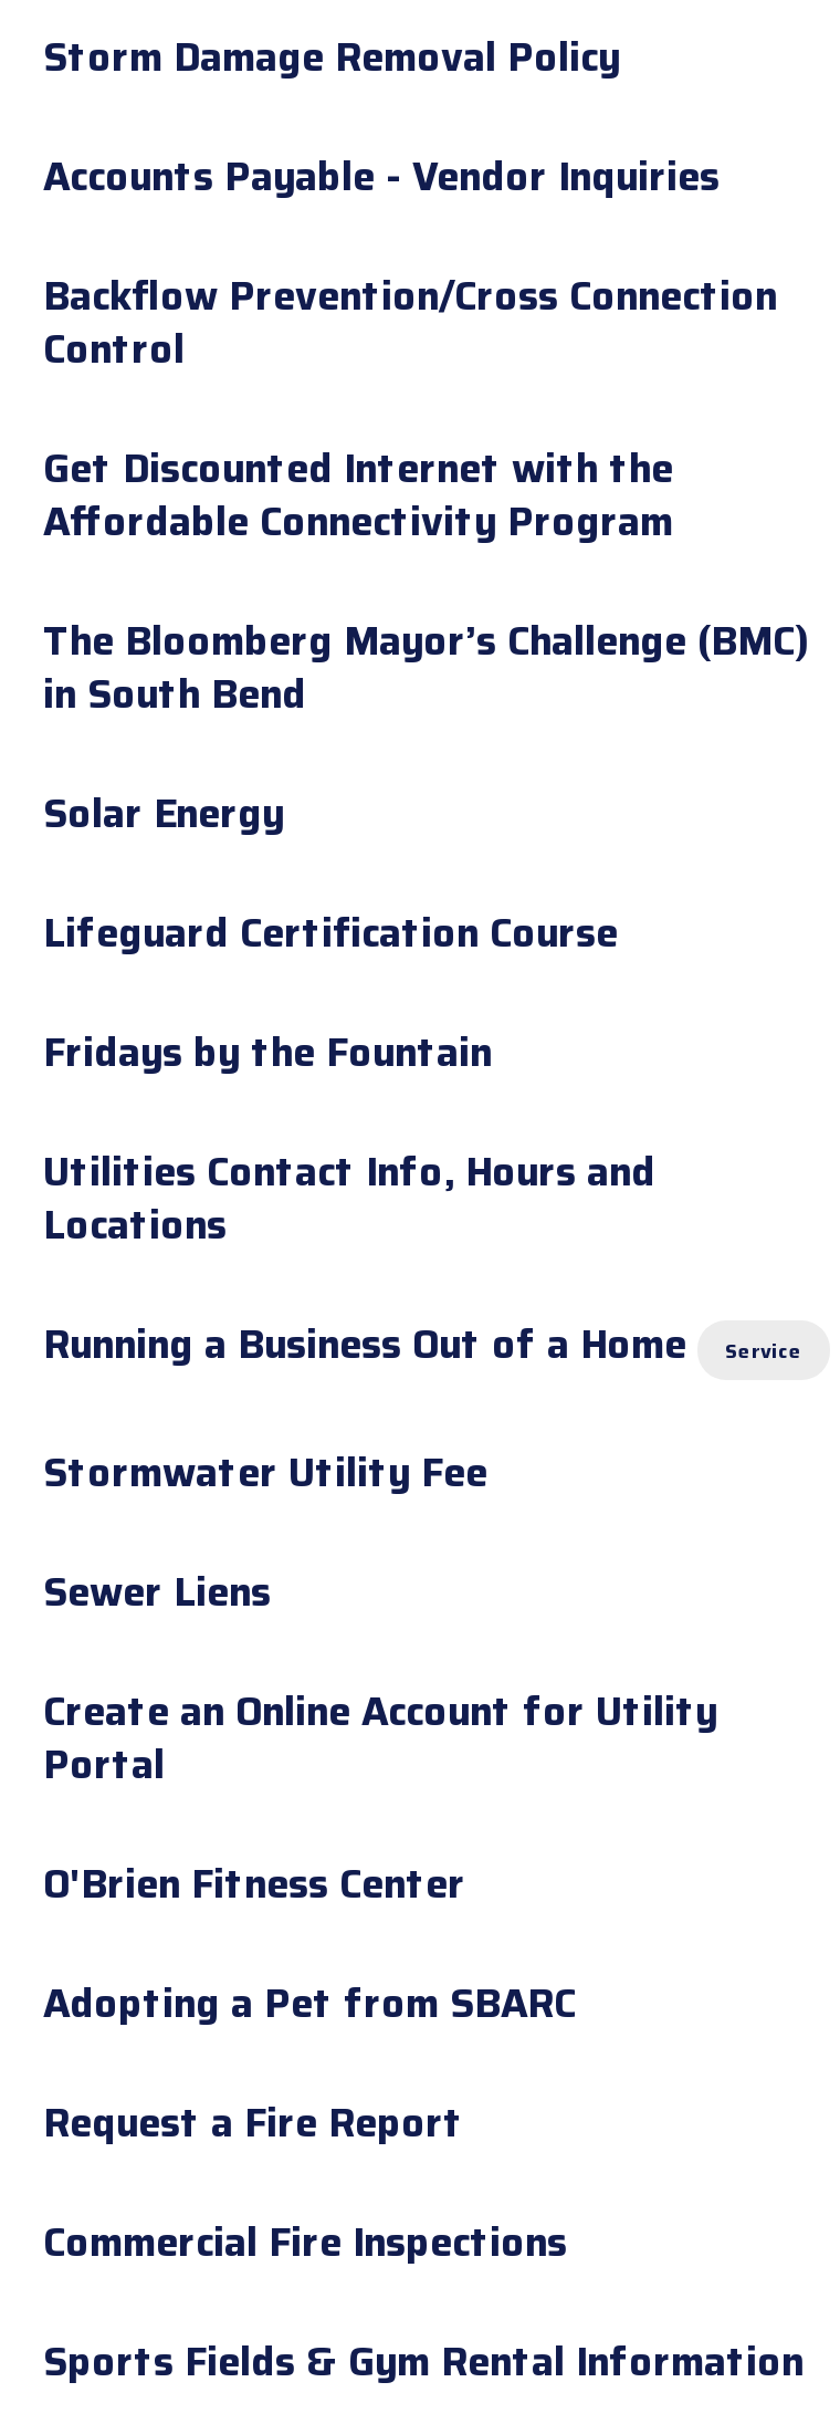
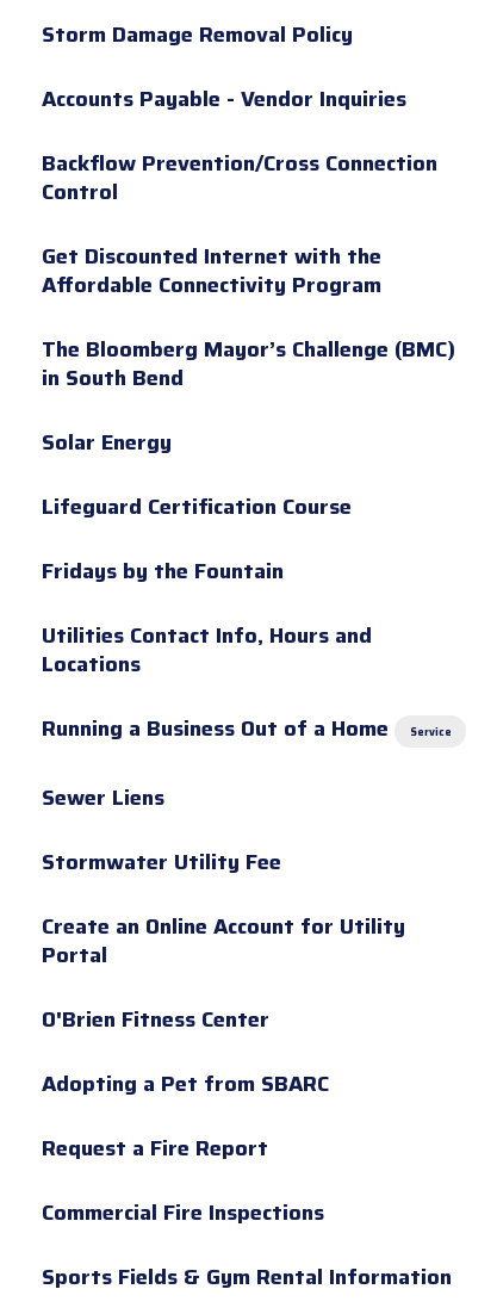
moved down: Stormwater Utility Fee

moved up: Sewer Liens
